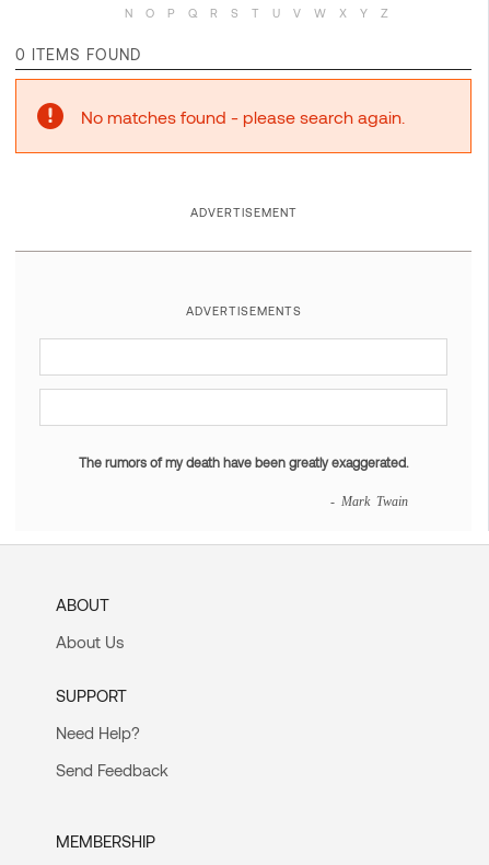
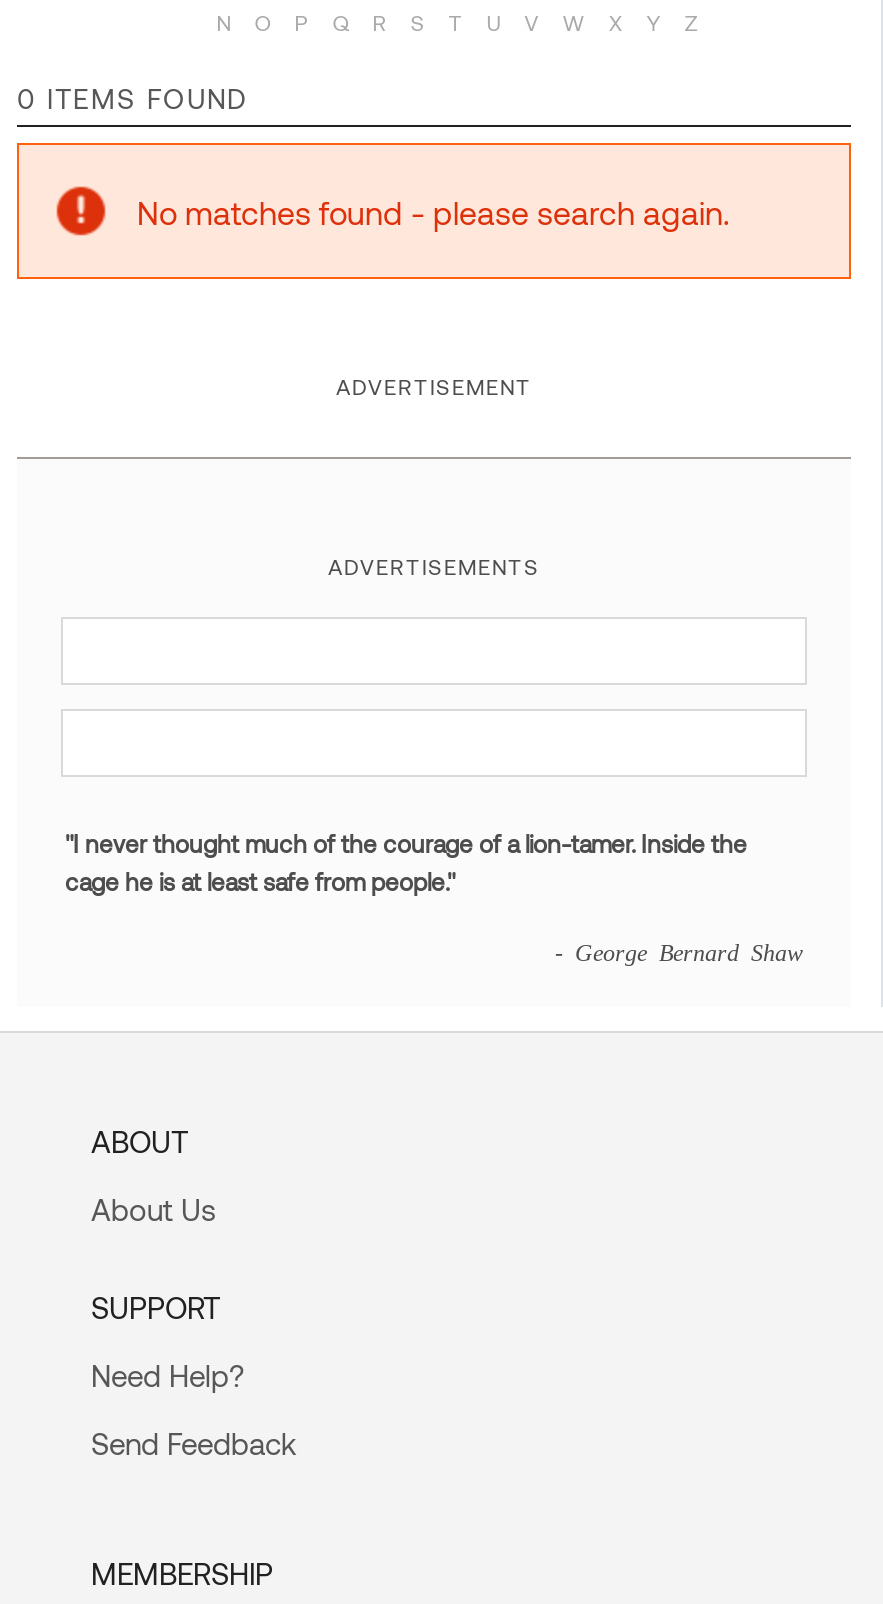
- The rumors of my death have been greatly exaggerated.
+ "I never thought much of the courage of a lion-tamer. Inside the
+ cage he is at least safe from people."

- - Mark Twain
+ - George Bernard Shaw
